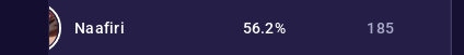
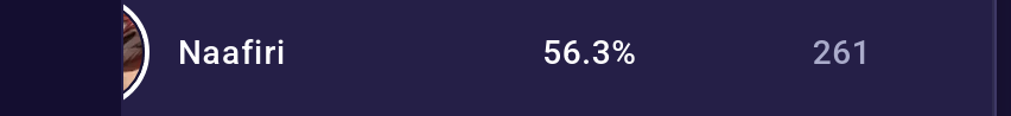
- 56.2%
+ 56.3%

- 185
+ 261
